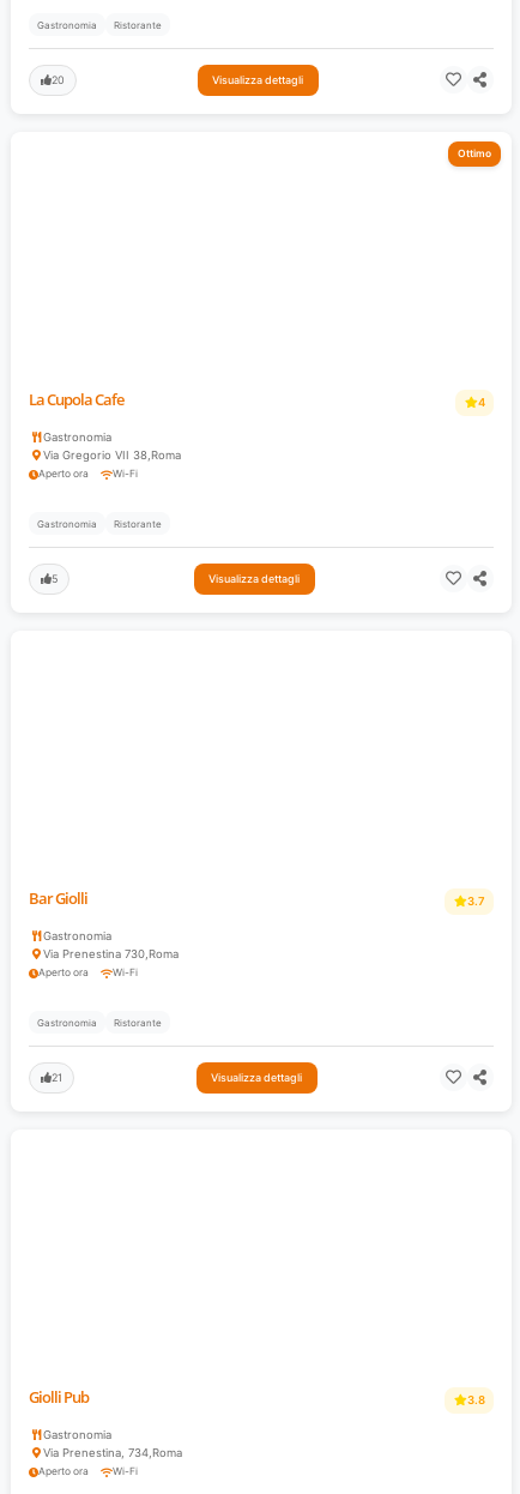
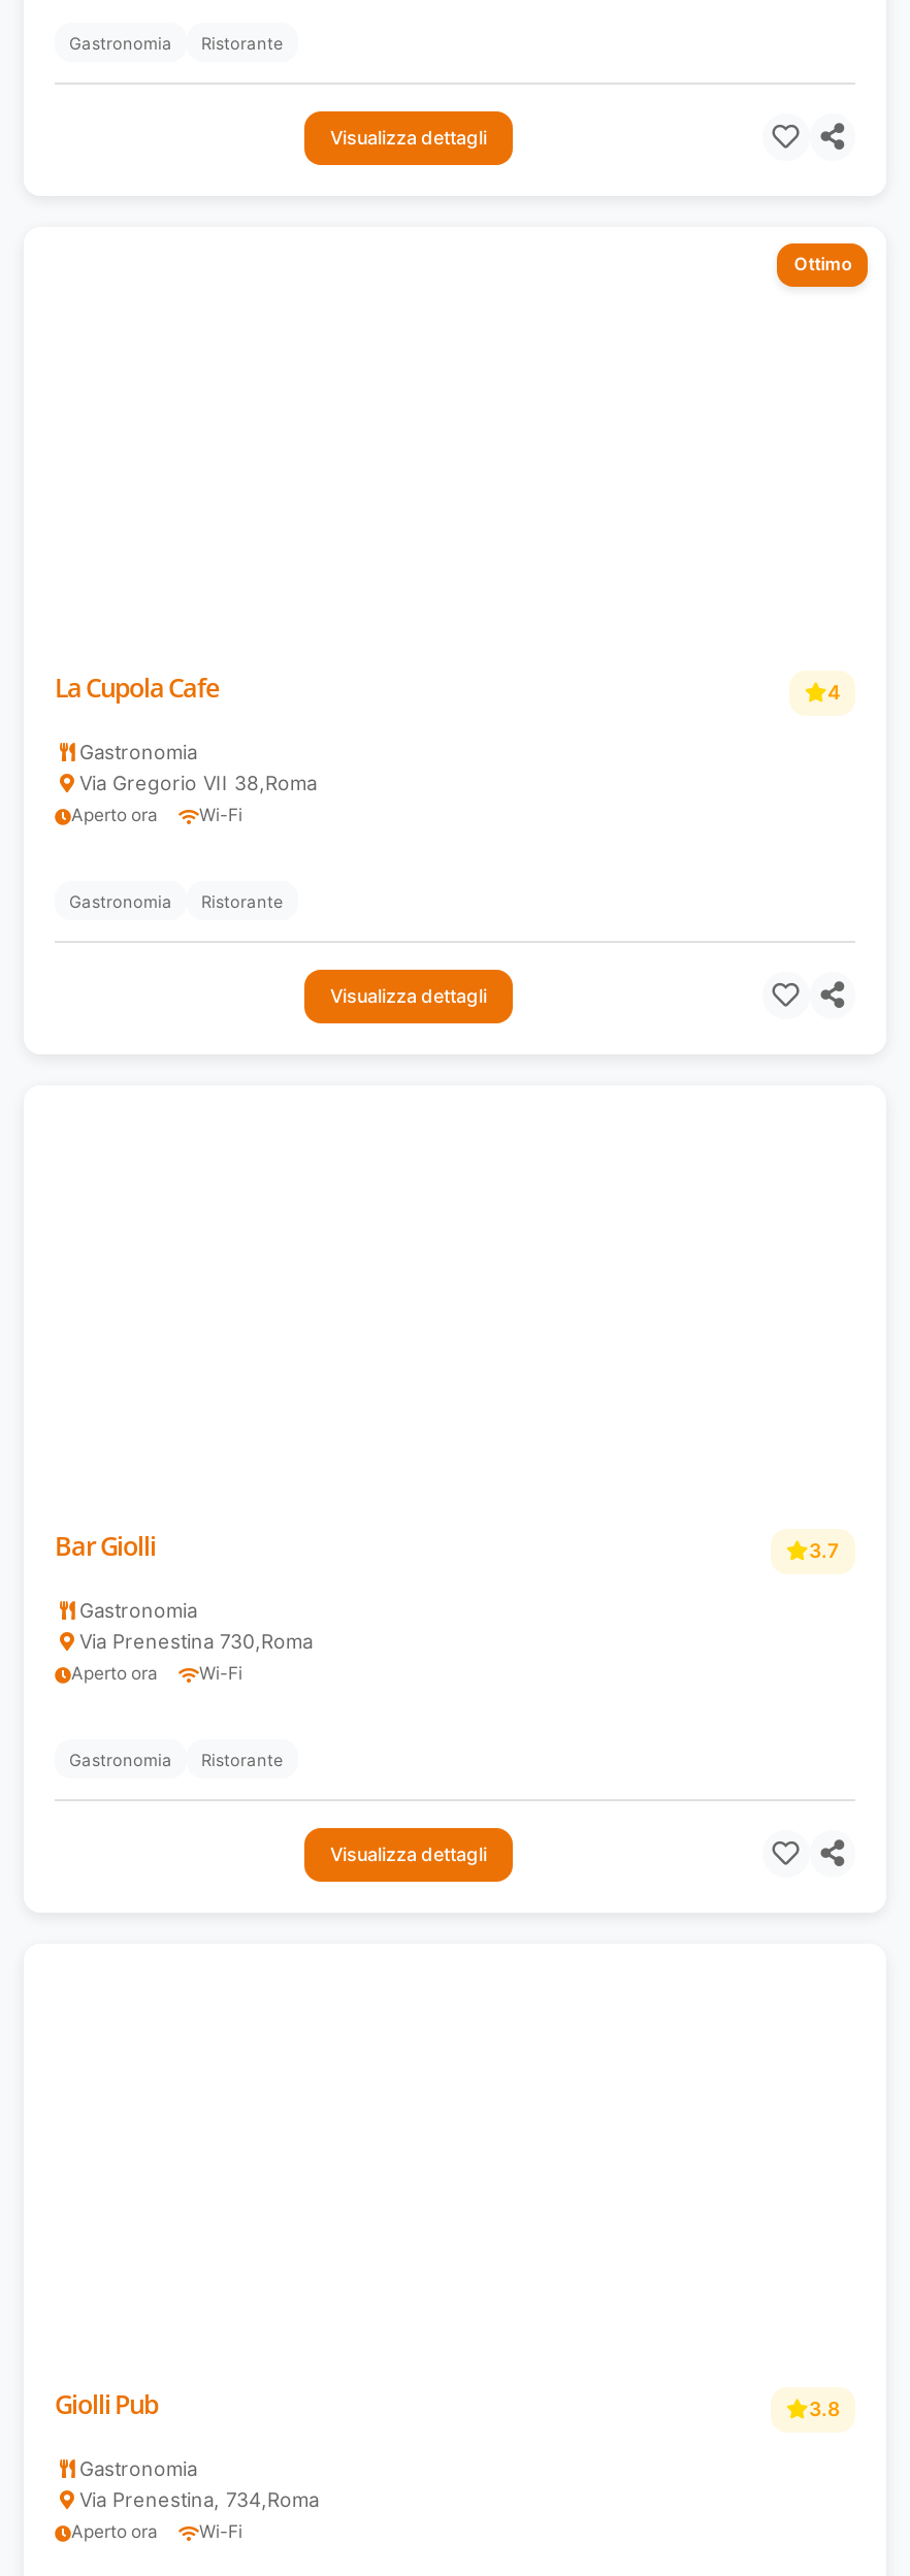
- 20

- 5

- 21
